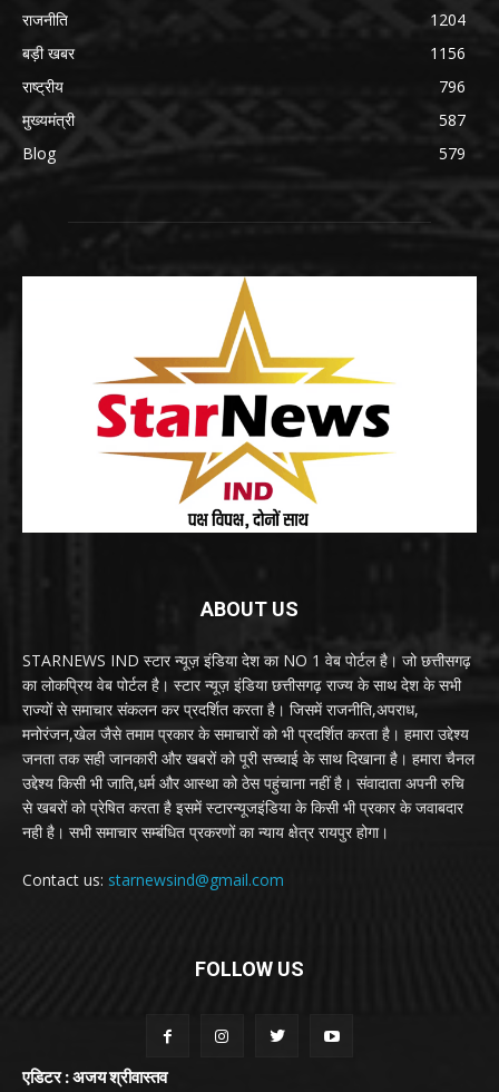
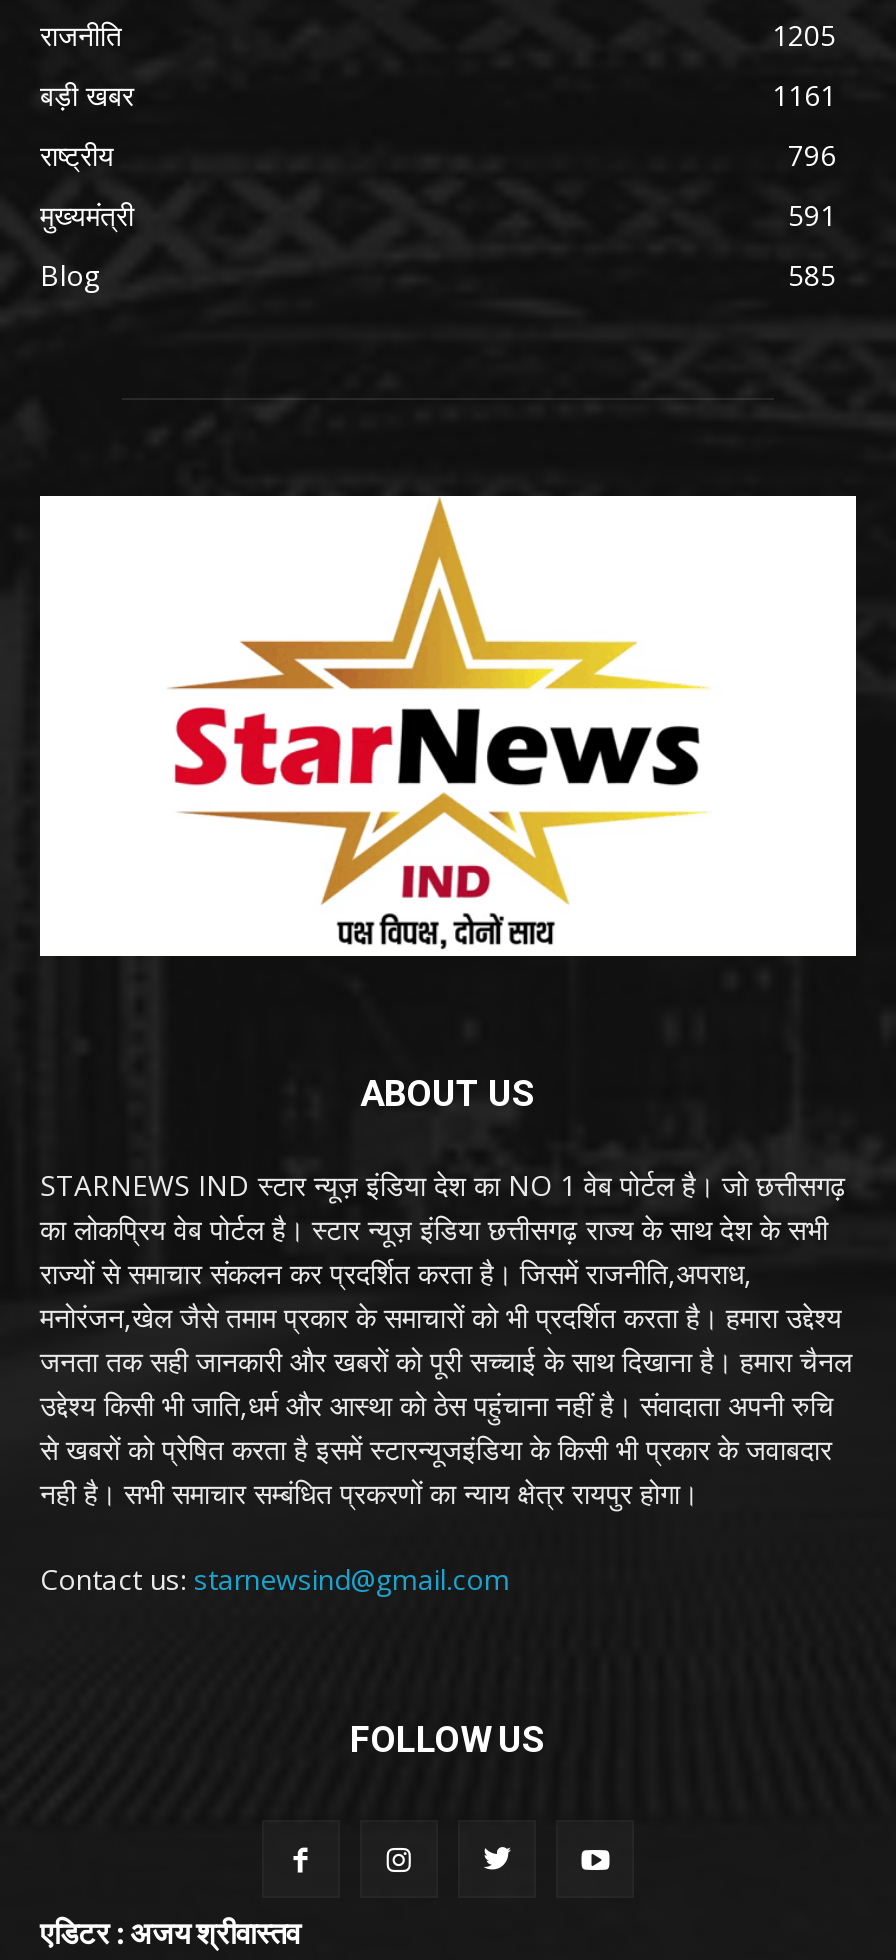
- 1204
+ 1205

- 1156
+ 1161

- 587
+ 591

- 579
+ 585
